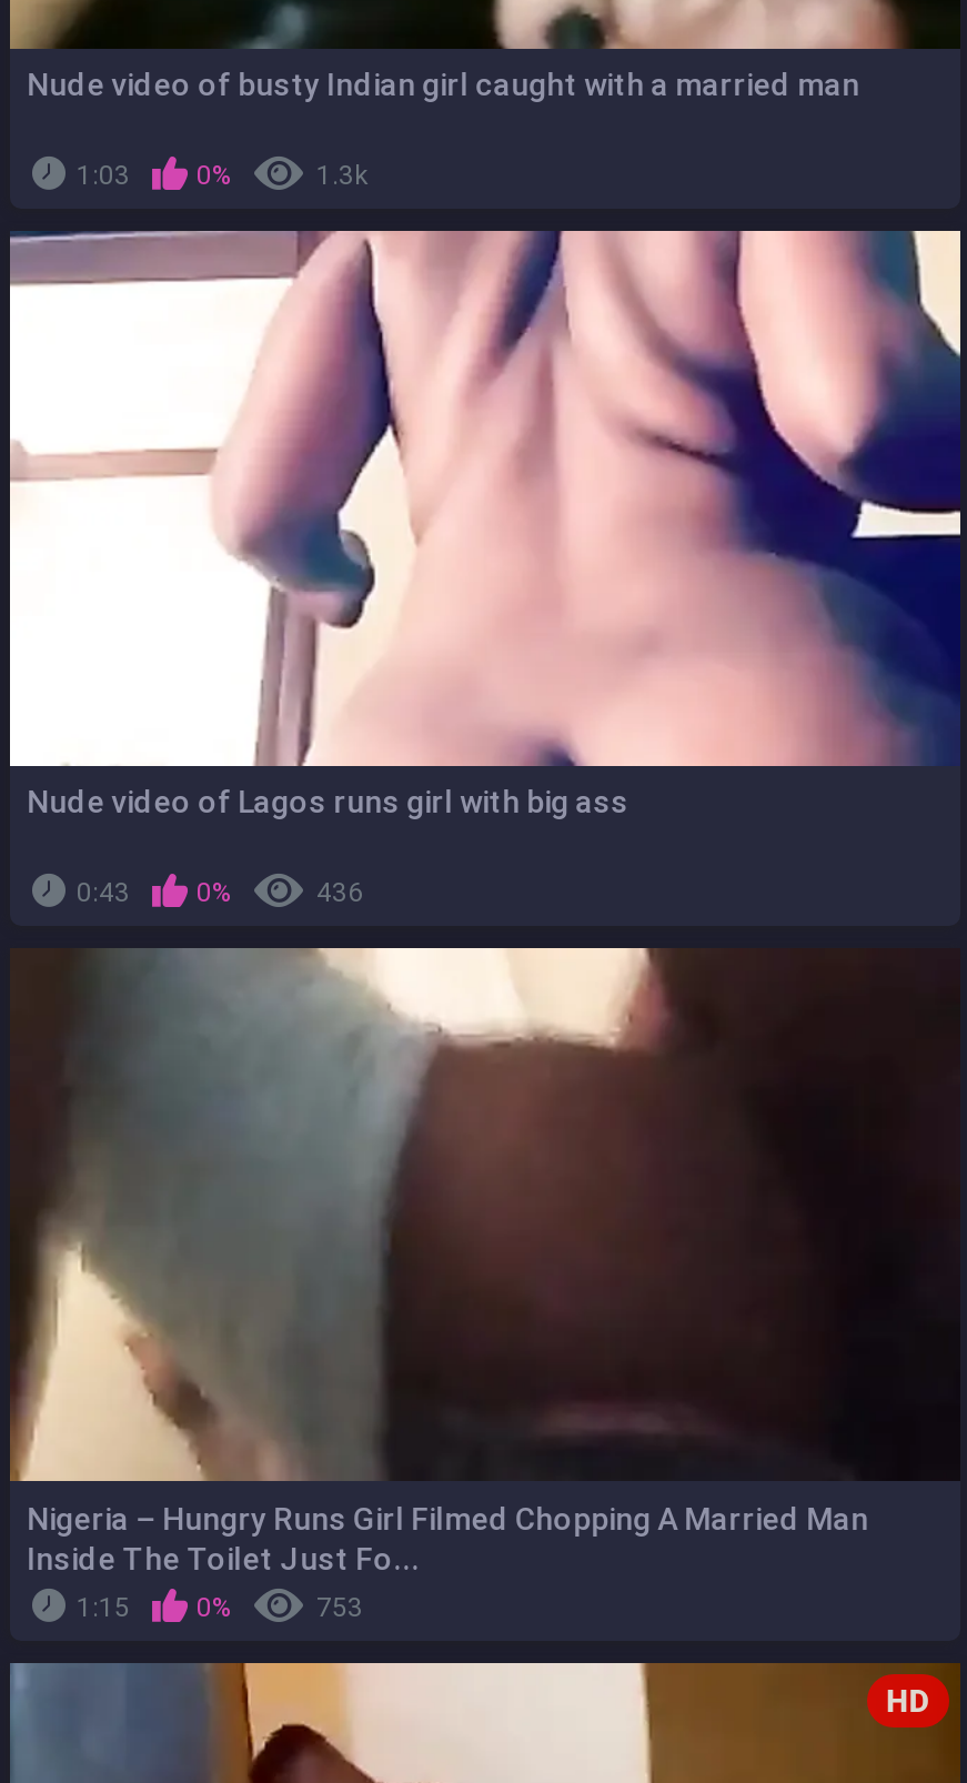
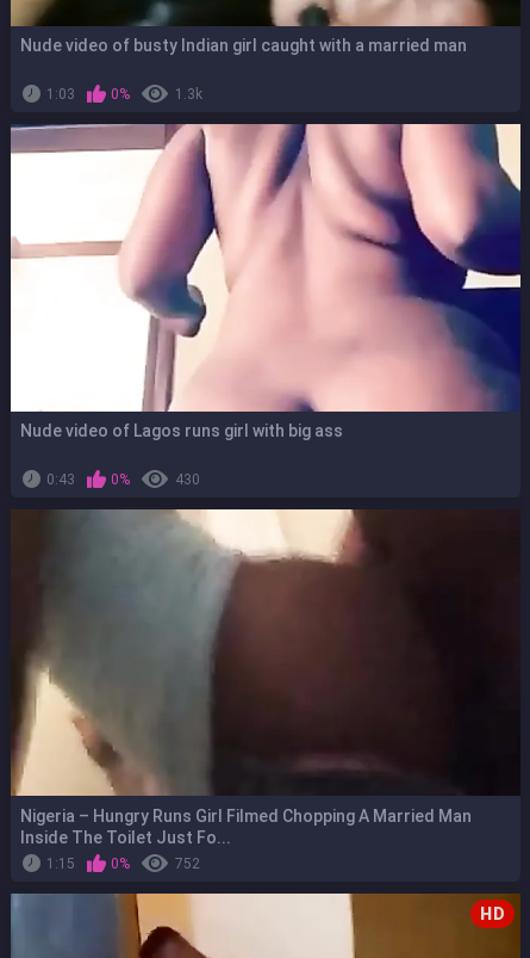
- 436
+ 430

- 753
+ 752
